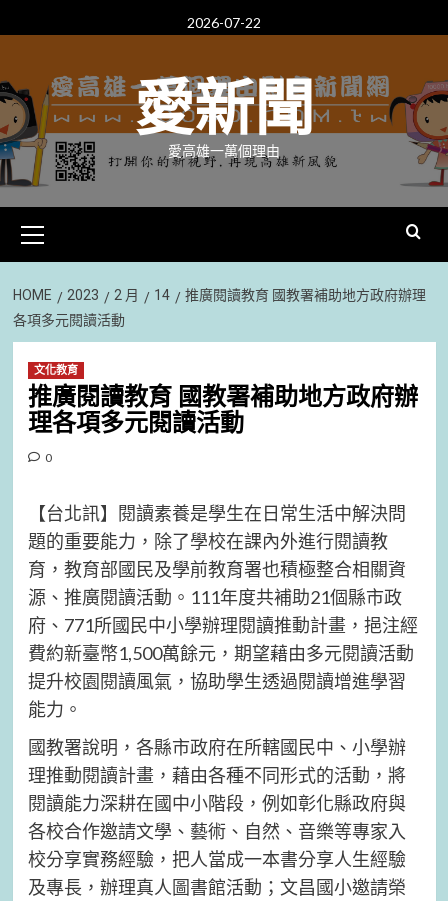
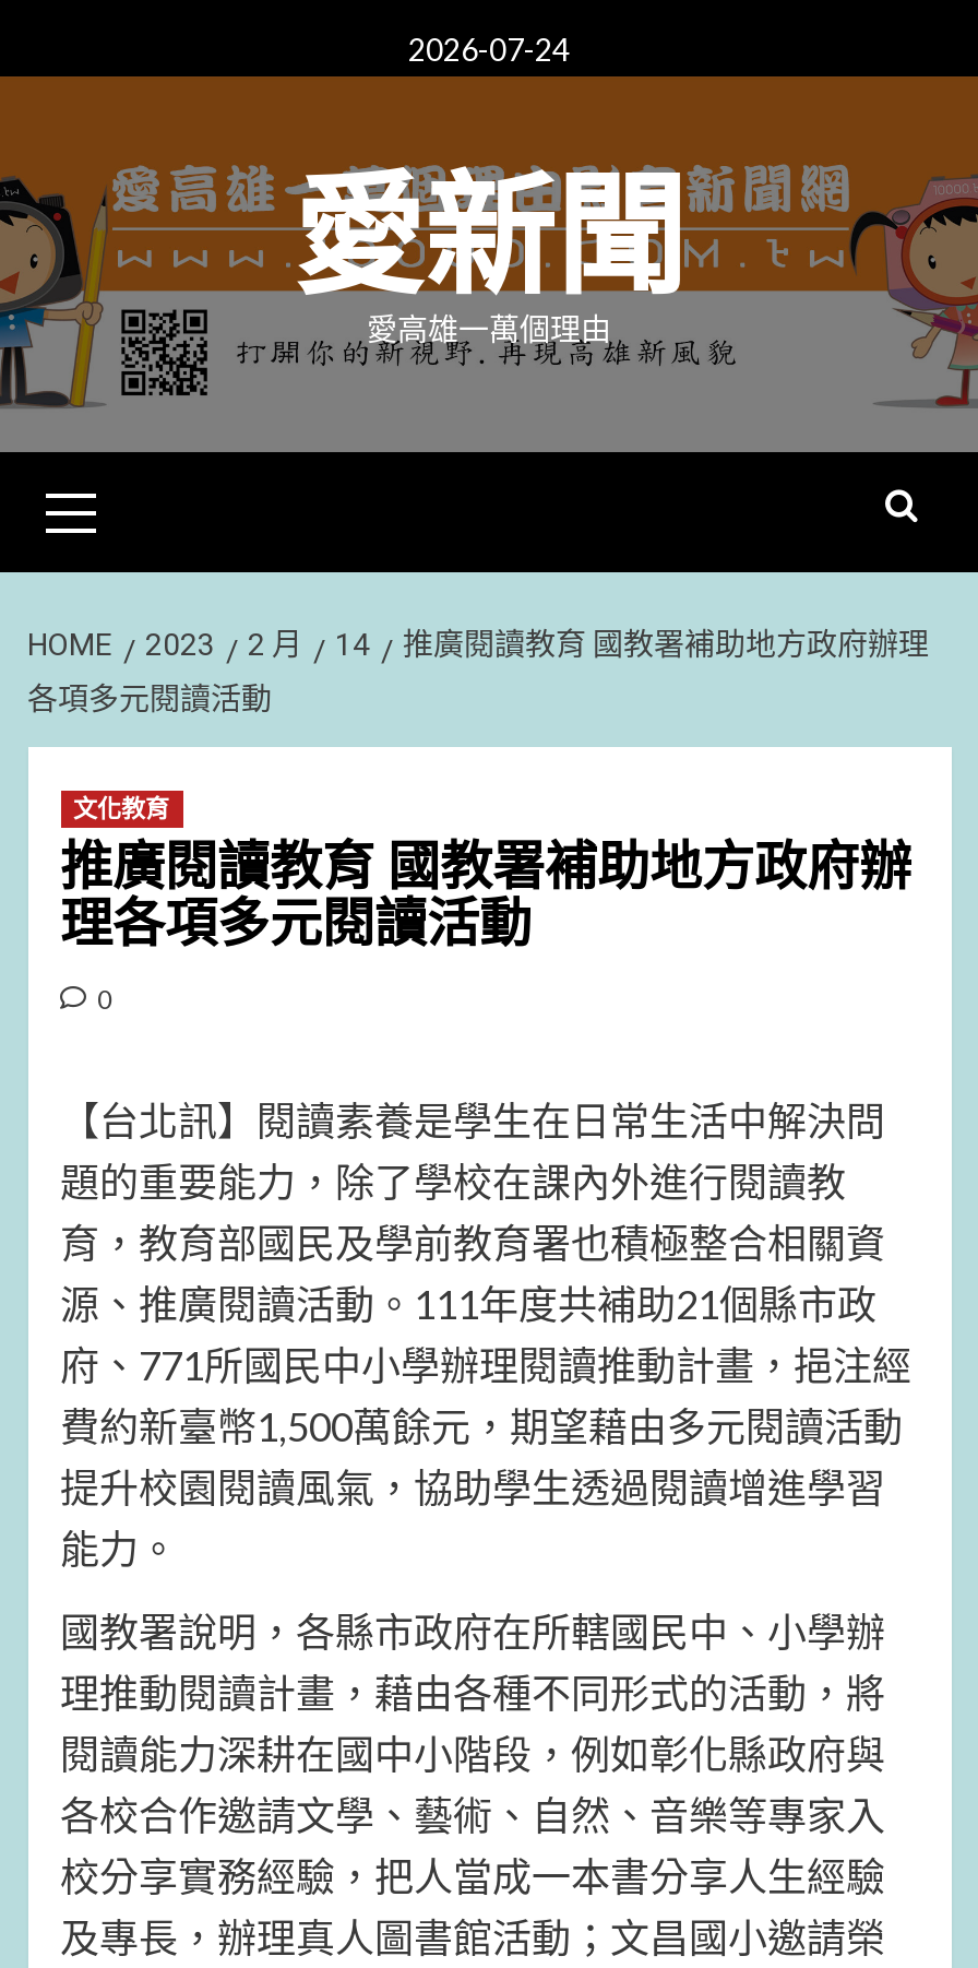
- 2026-07-22
+ 2026-07-24
